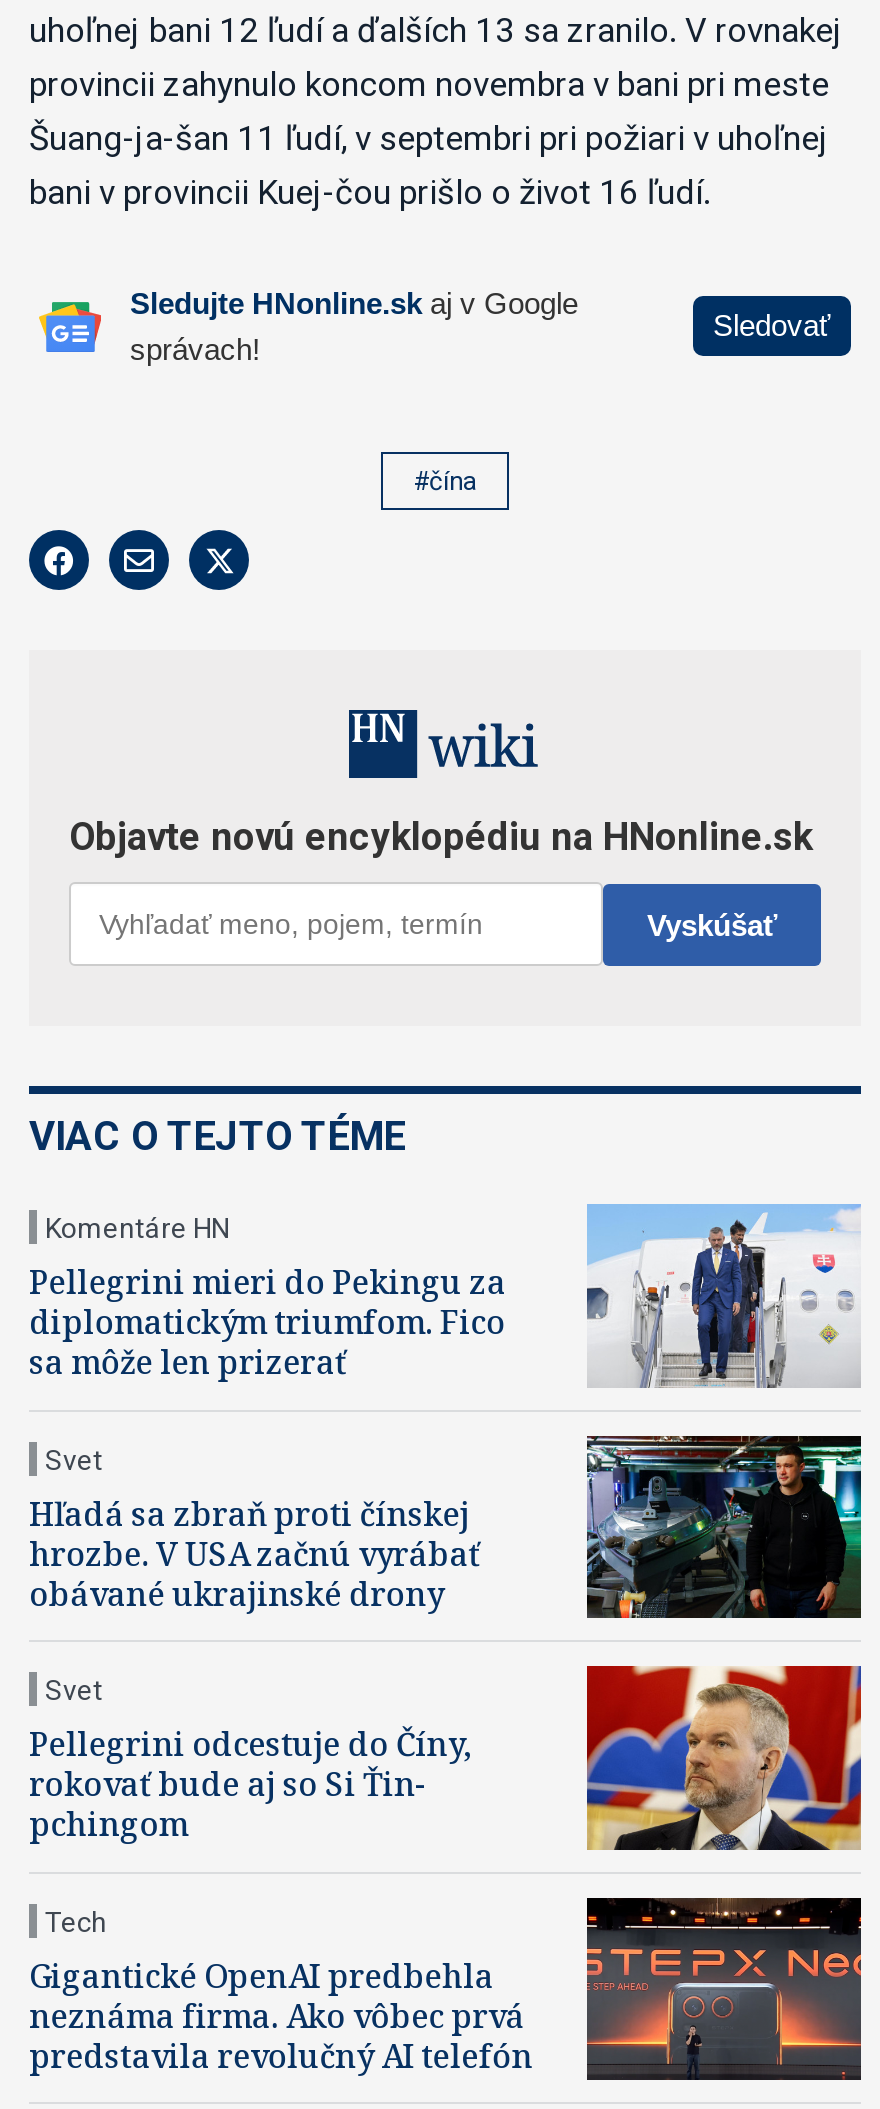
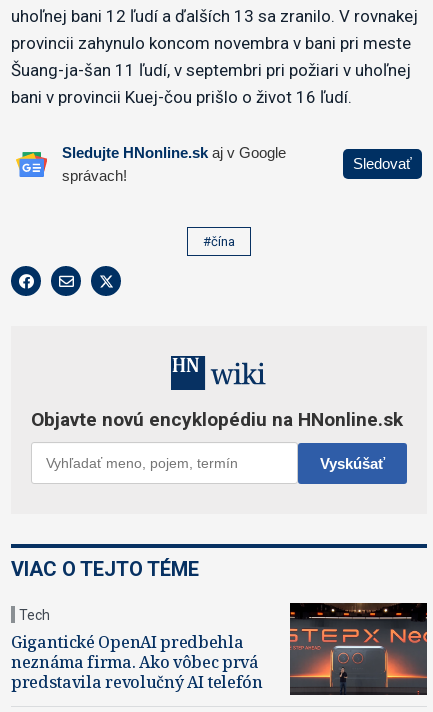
- Komentáre HN

- [image]

- Pellegrini mieri do Pekingu za
- diplomatickým triumfom. Fico
- sa môže len prizerať

- Svet

- [image]

- Hľadá sa zbraň proti čínskej
- hrozbe. V USA začnú vyrábať
- obávané ukrajinské drony

- Svet

- [image]

- Pellegrini odcestuje do Číny,
- rokovať bude aj so Si Ťin-
- pchingom
